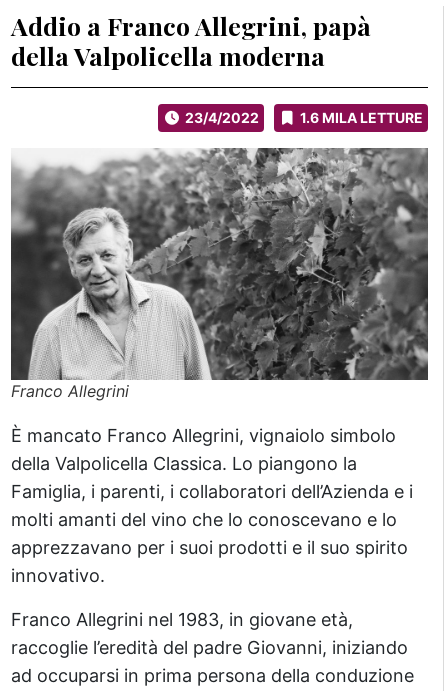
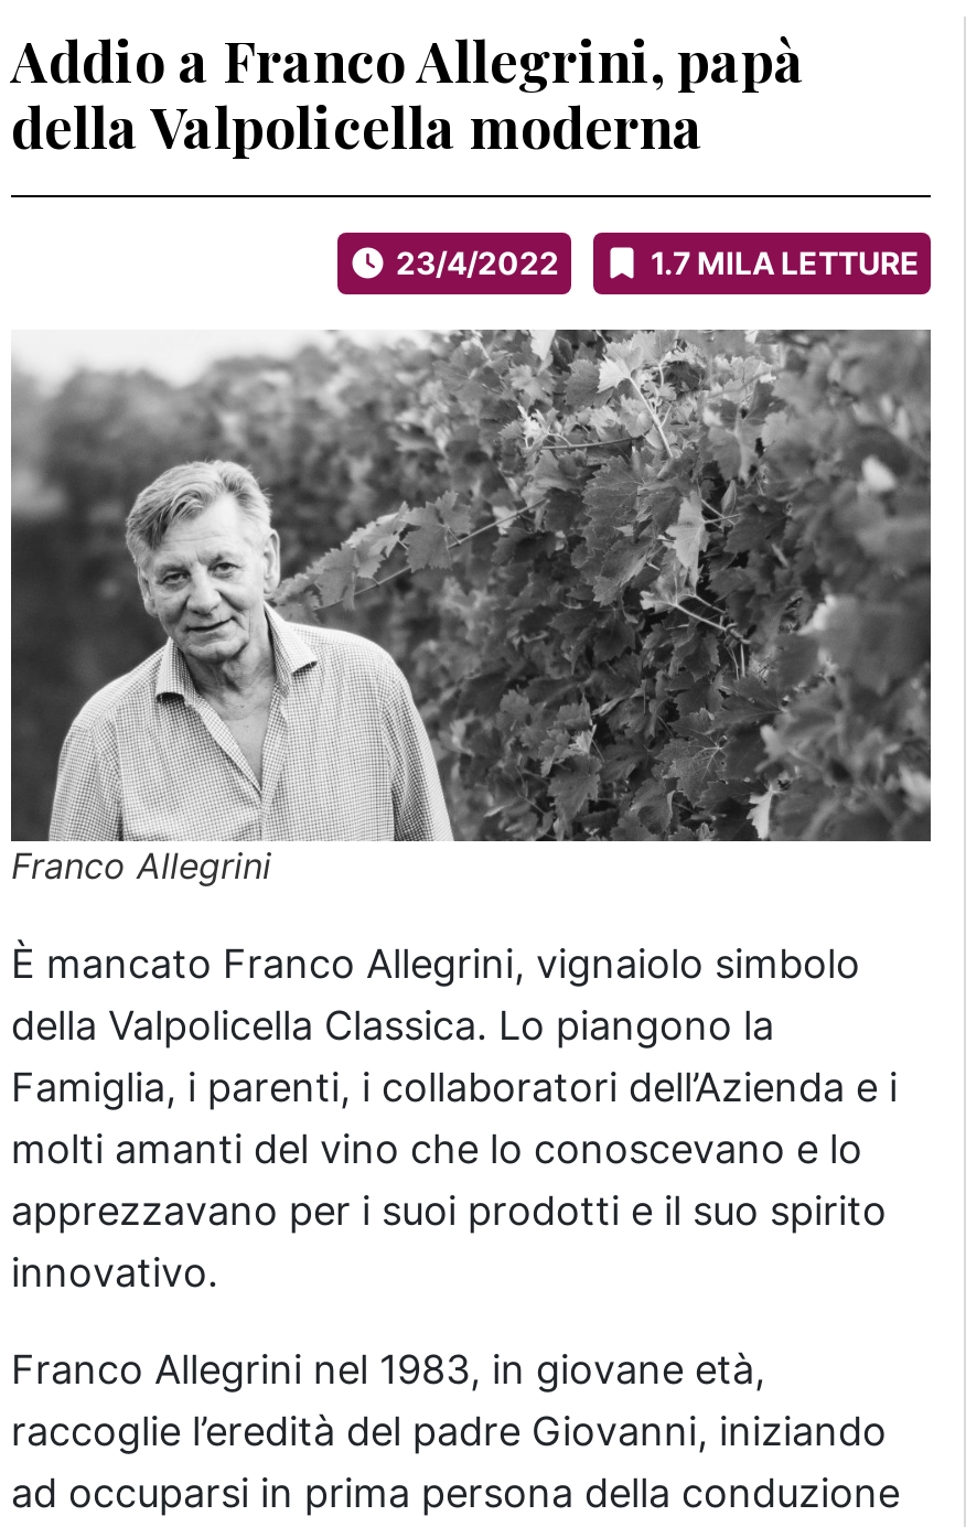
- 1.6 MILA LETTURE
+ 1.7 MILA LETTURE
